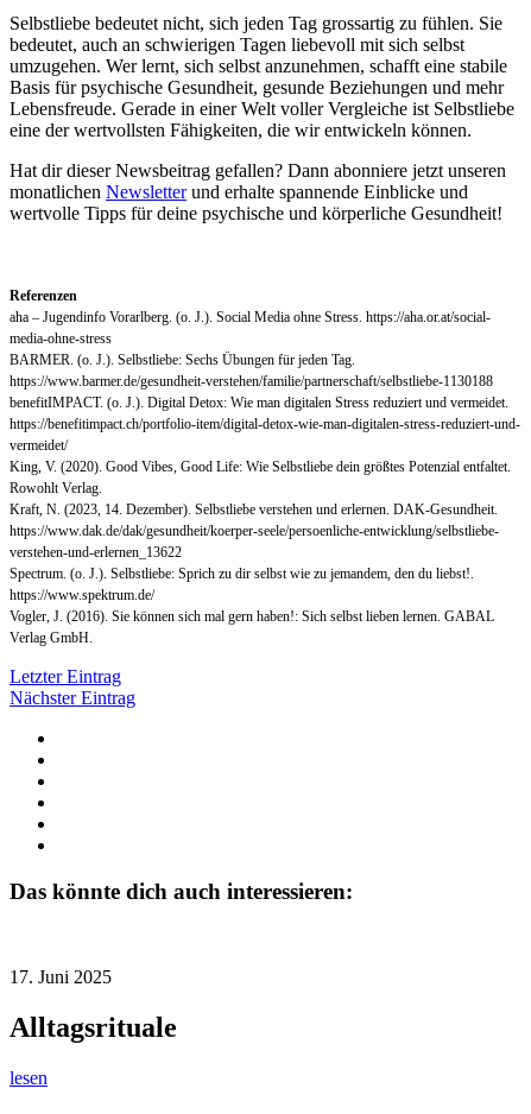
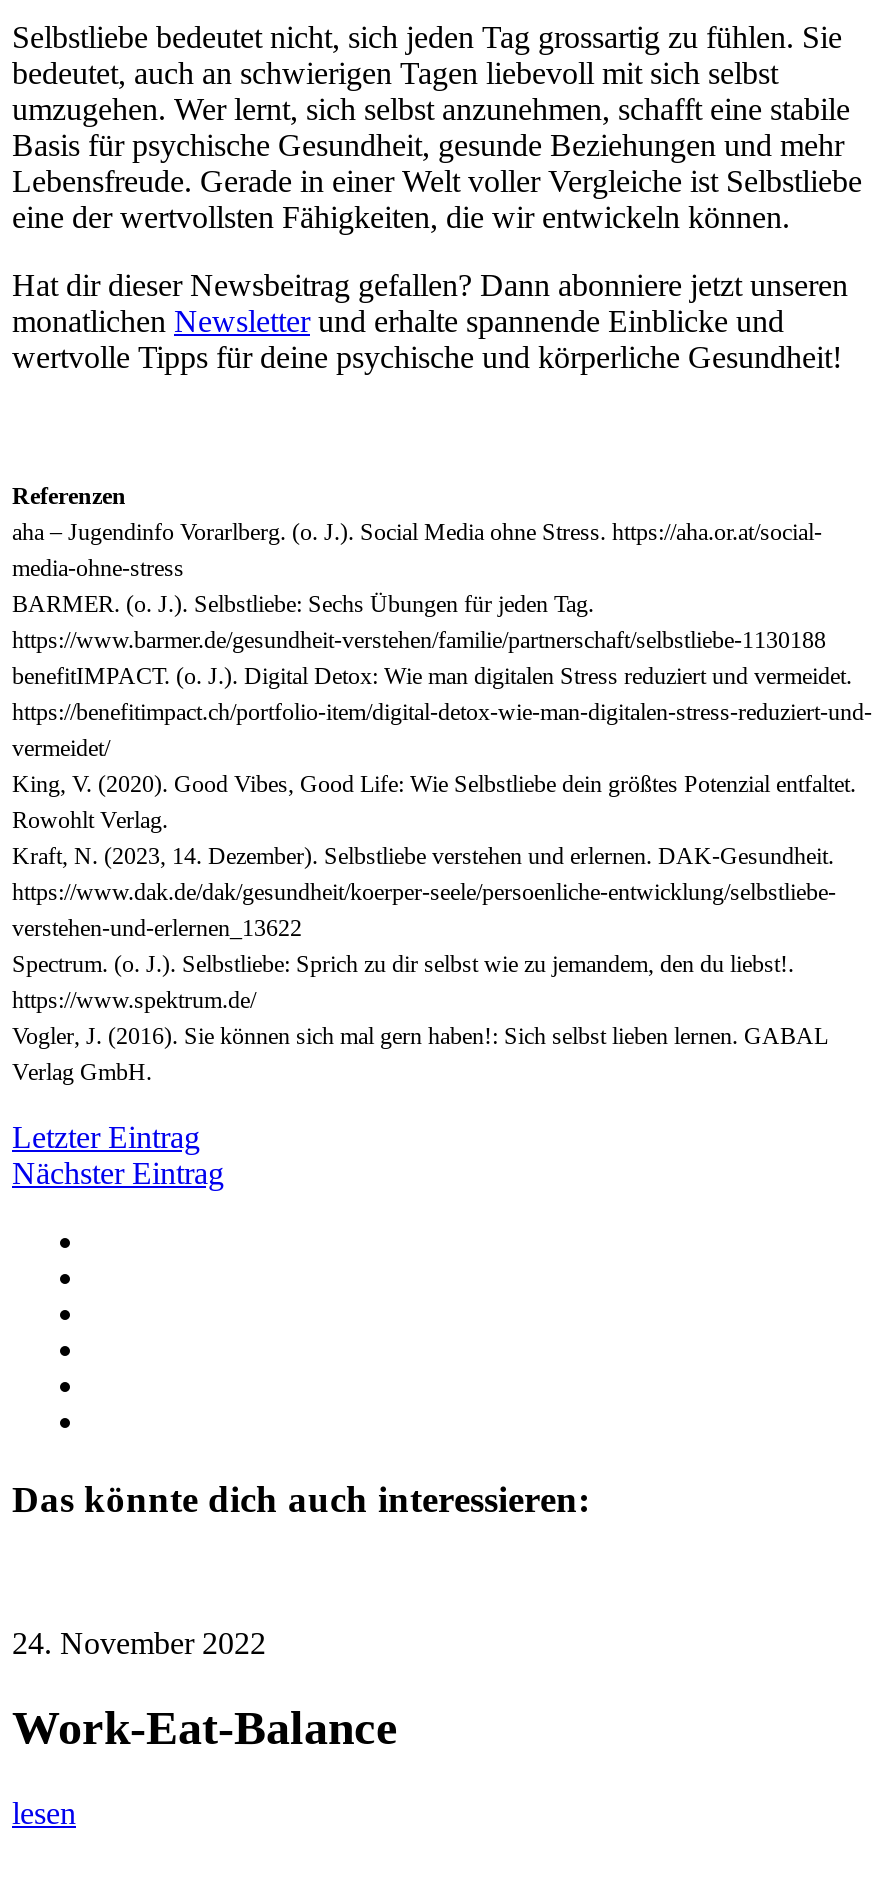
- 17. Juni 2025
+ 24. November 2022

- Alltagsrituale
+ Work-Eat-Balance
